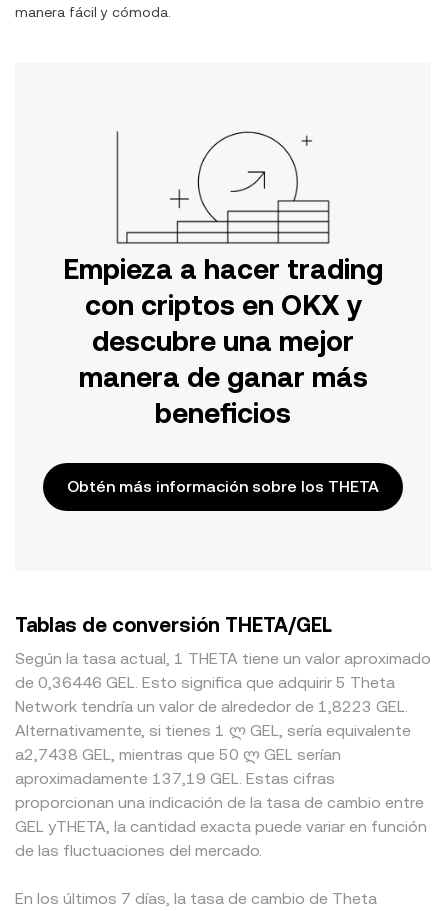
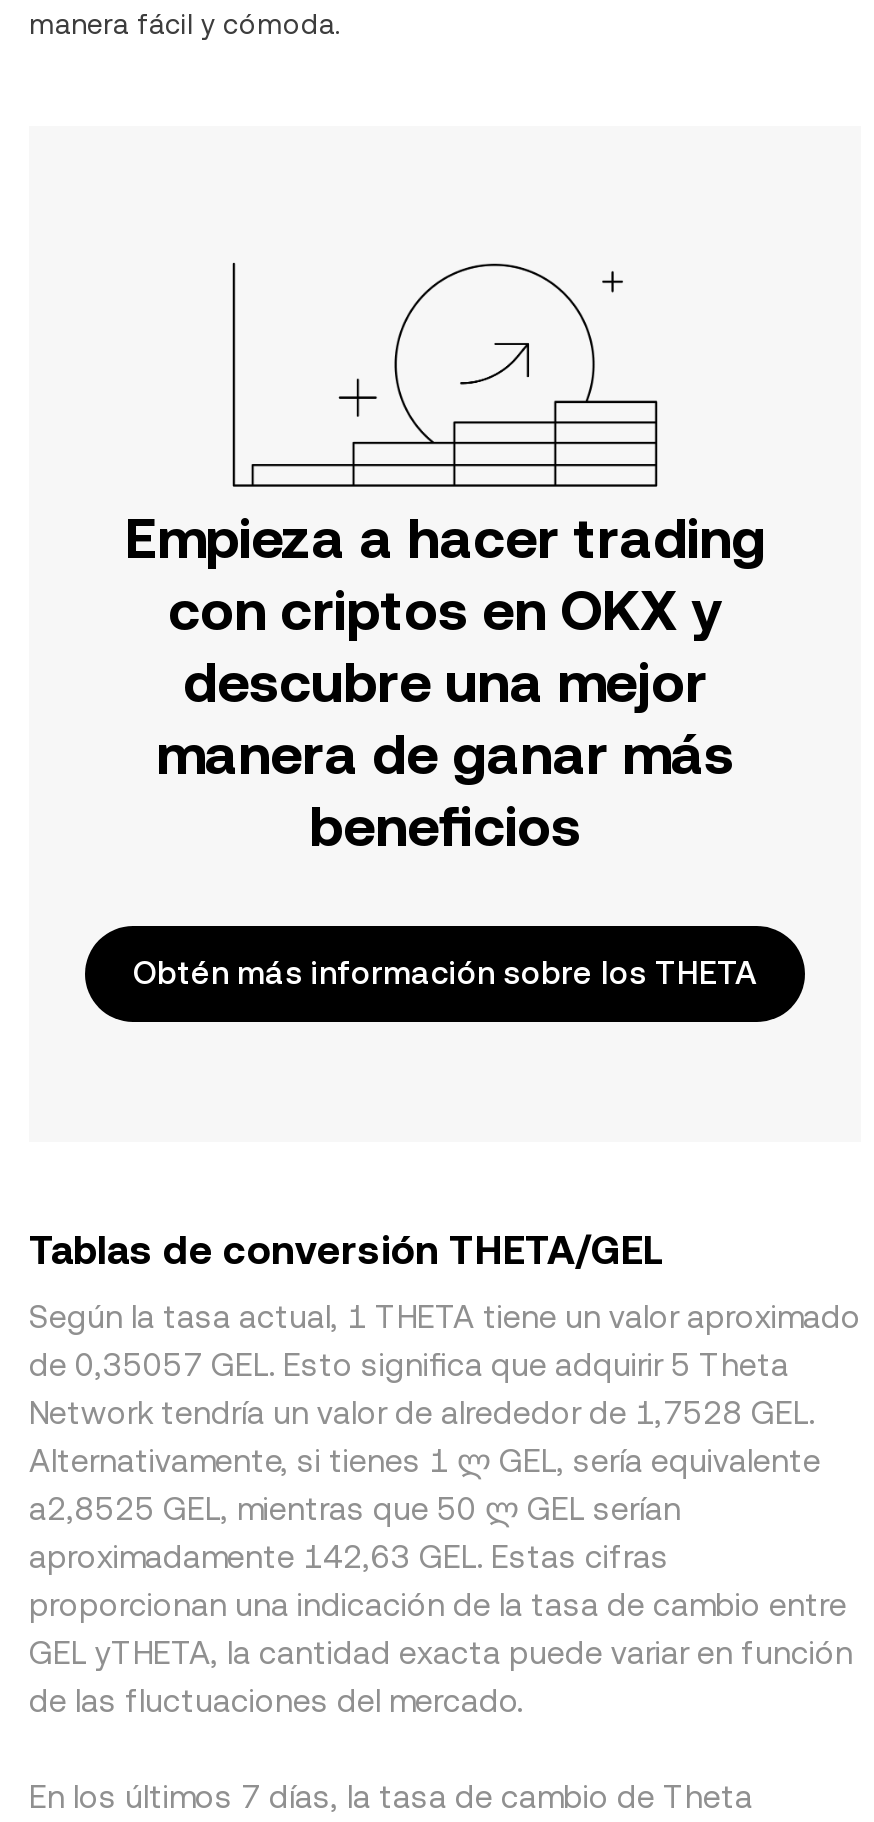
- de 0,36446 GEL. Esto significa que adquirir 5 Theta
+ de 0,35057 GEL. Esto significa que adquirir 5 Theta

- Network tendría un valor de alrededor de 1,8223 GEL.
+ Network tendría un valor de alrededor de 1,7528 GEL.

- a2,7438 GEL, mientras que 50 ლ GEL serían
+ a2,8525 GEL, mientras que 50 ლ GEL serían

- aproximadamente 137,19 GEL. Estas cifras
+ aproximadamente 142,63 GEL. Estas cifras
